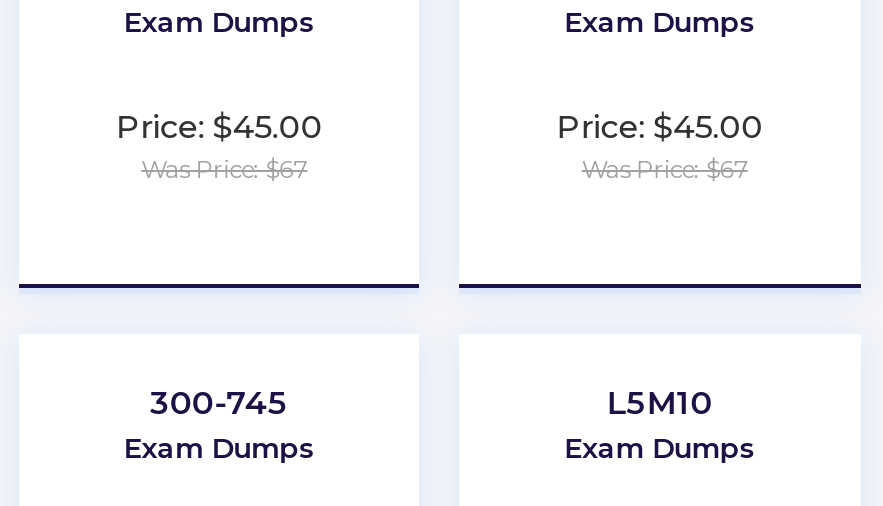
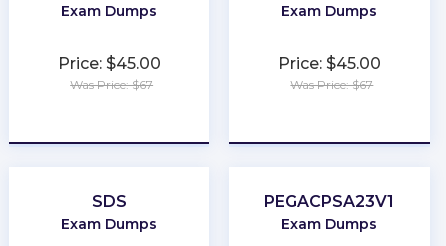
- 300-745
+ SDS

- L5M10
+ PEGACPSA23V1
